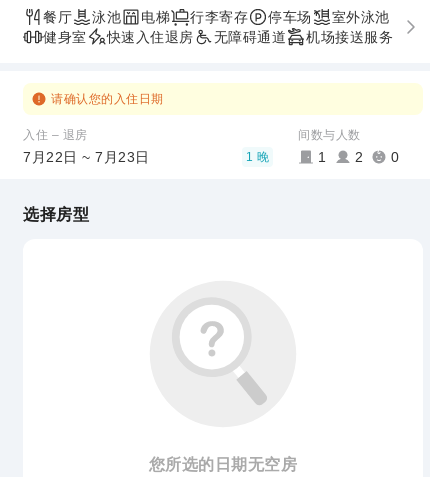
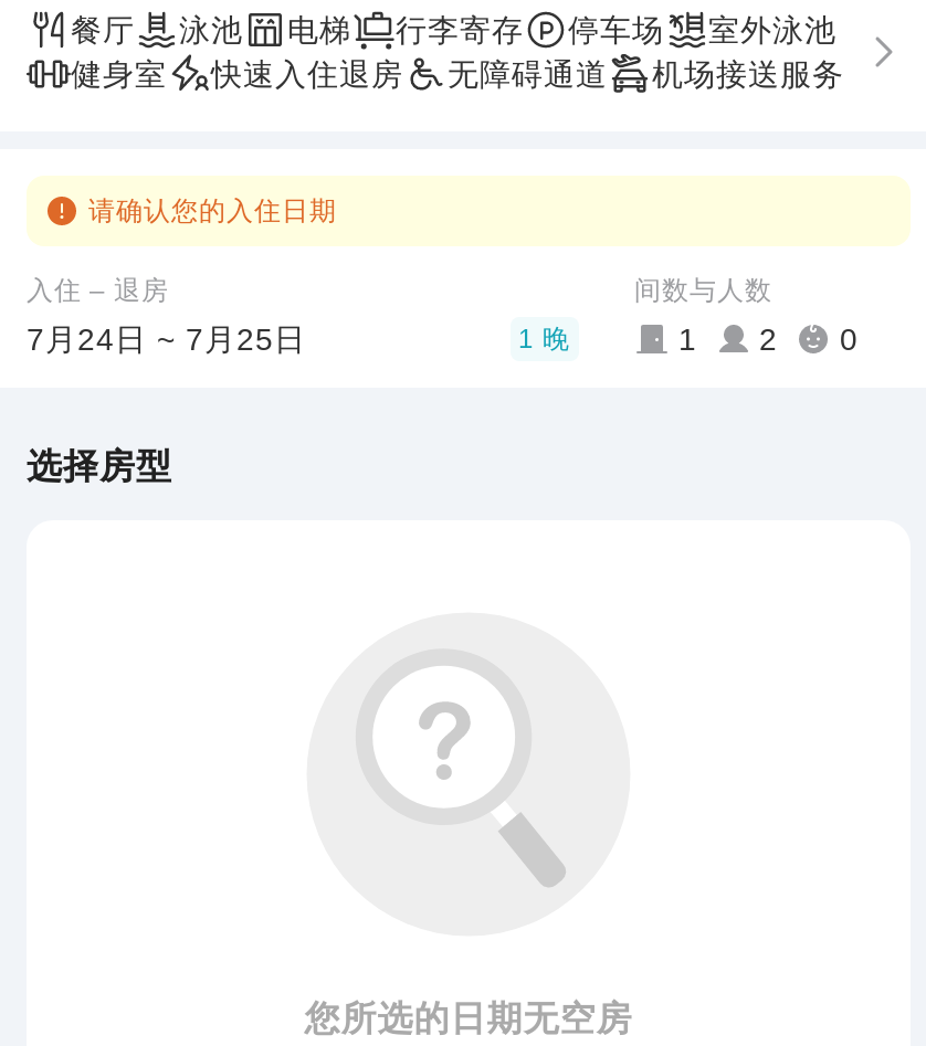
- 7月22日 ~ 7月23日
+ 7月24日 ~ 7月25日
